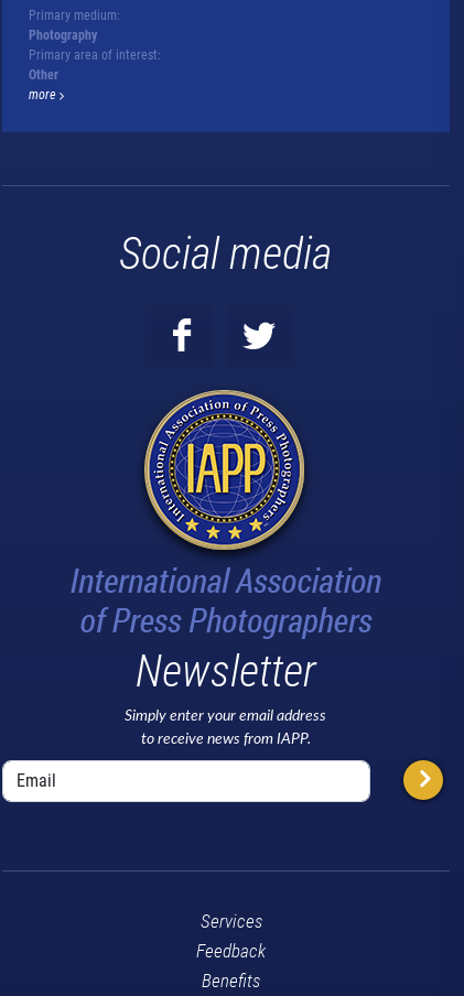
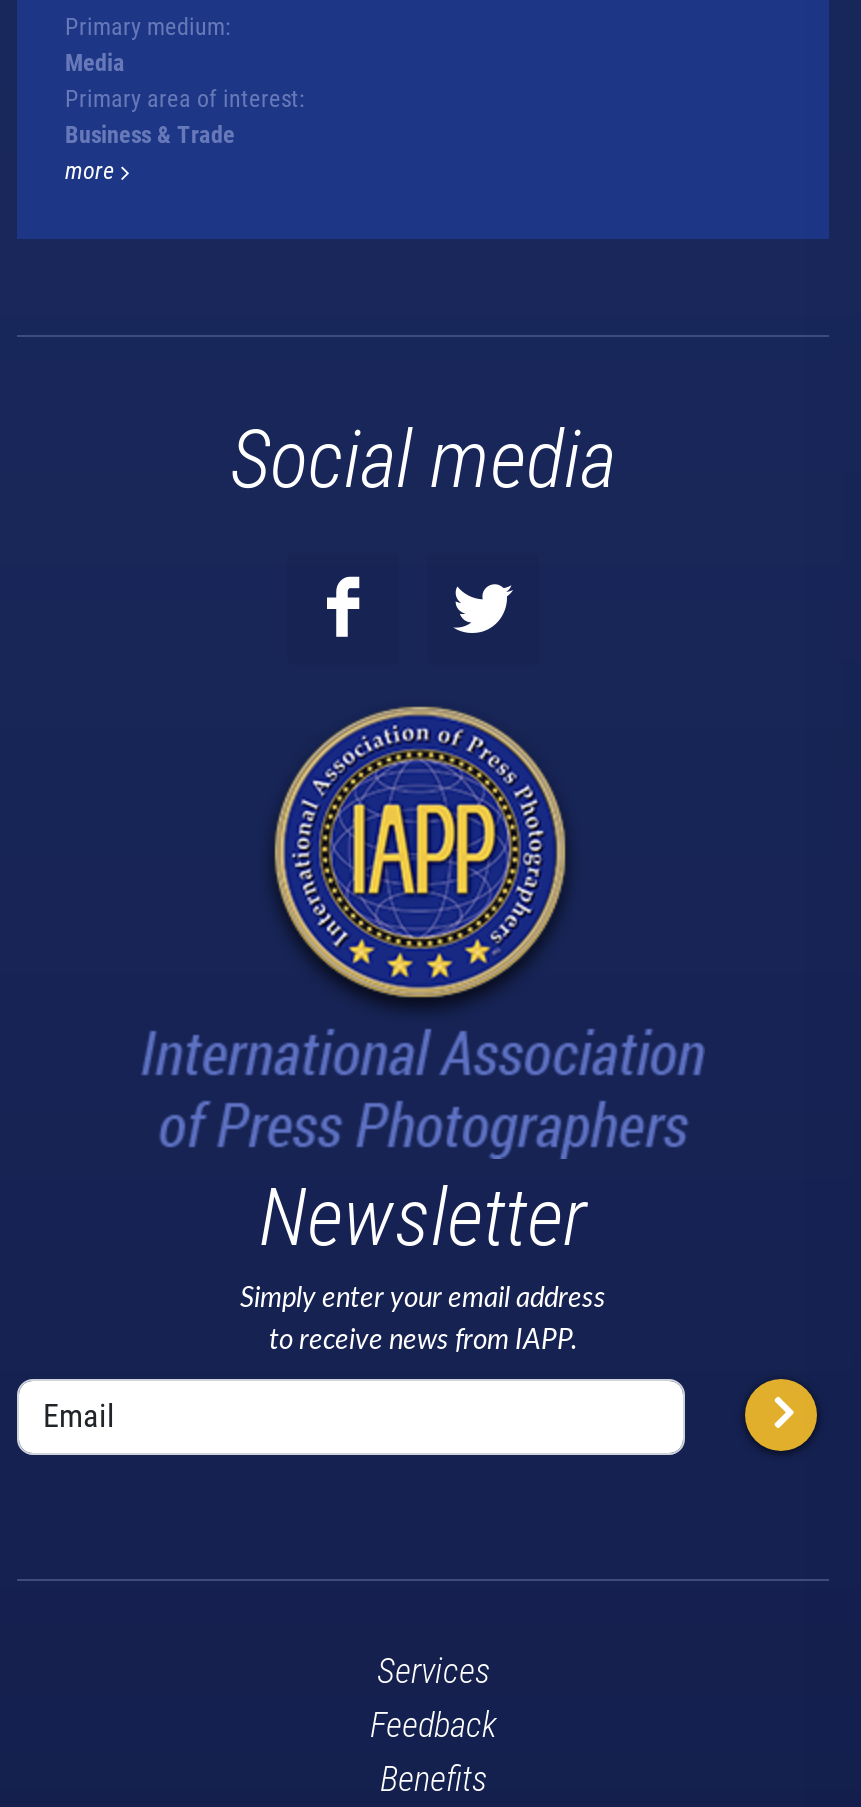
- Photography
+ Media

- Other
+ Business & Trade
